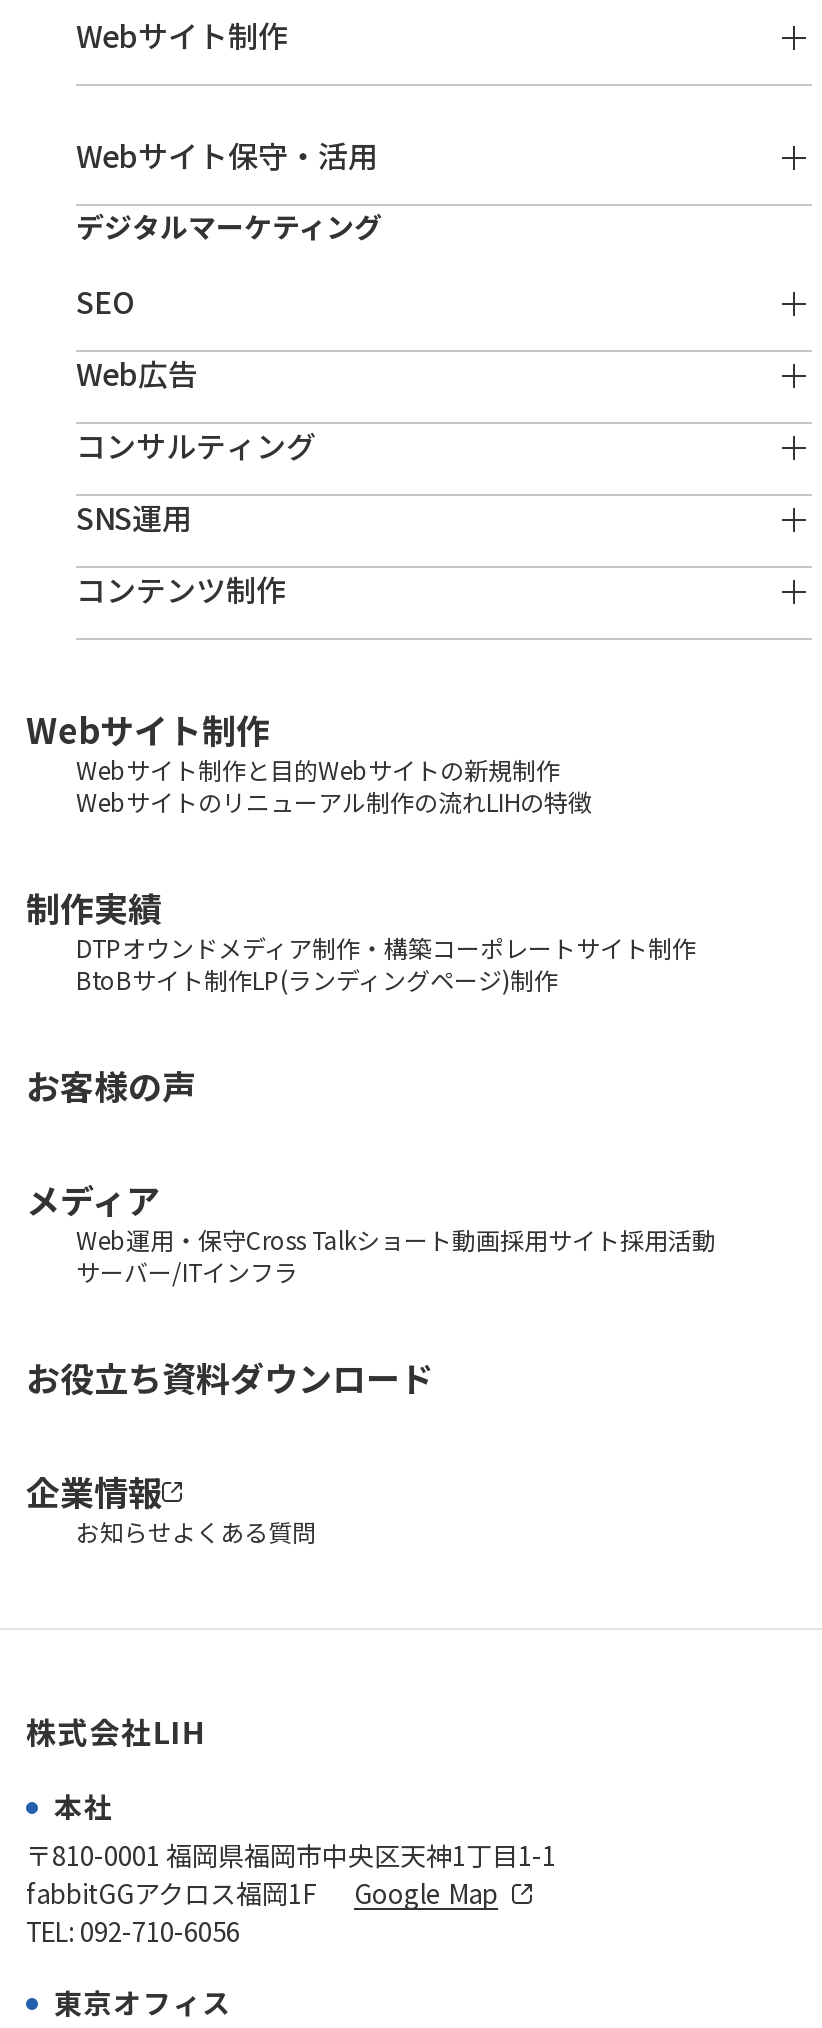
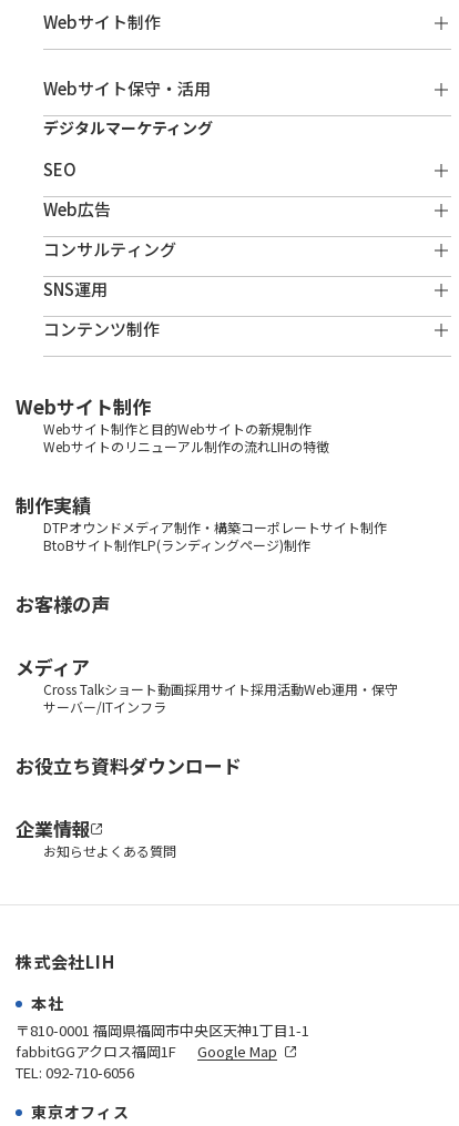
- Web運用・保守Cross Talkショート動画採用サイト採用活動
+ Cross Talkショート動画採用サイト採用活動Web運用・保守
